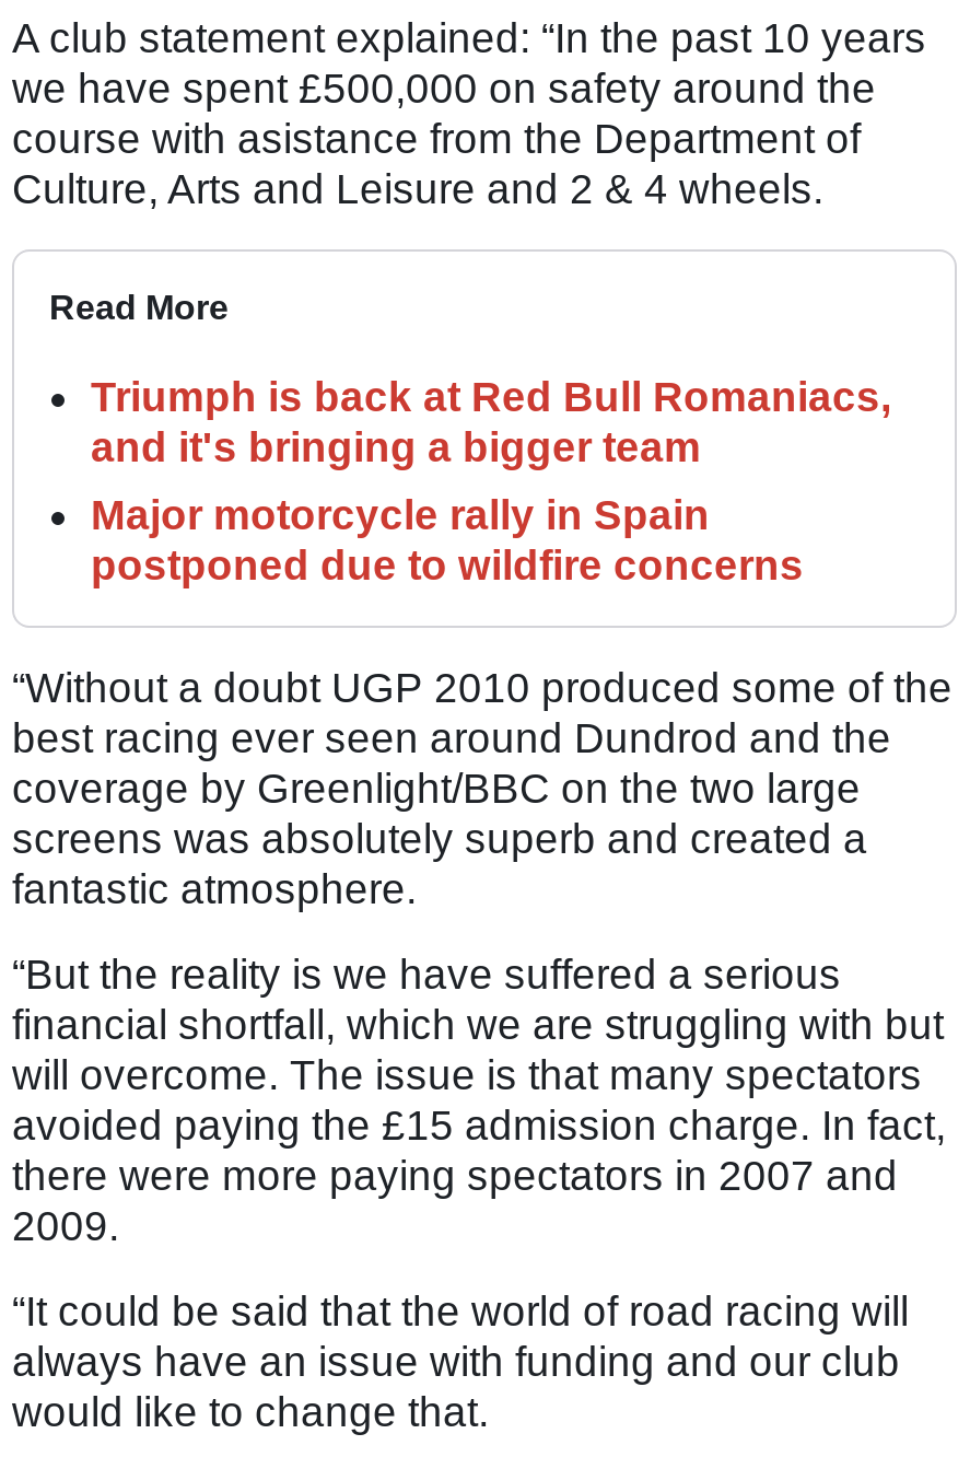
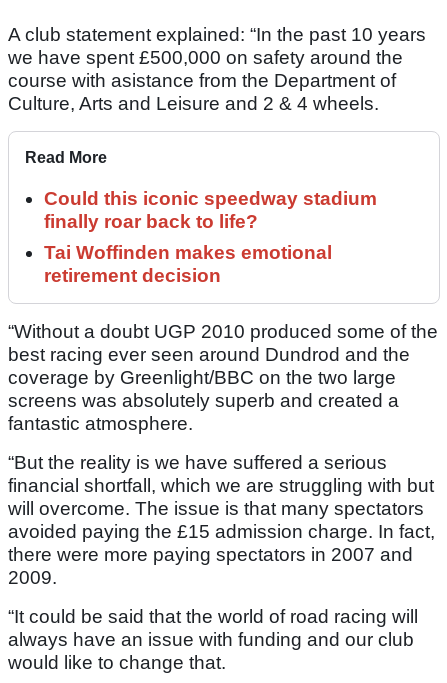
- Triumph is back at Red Bull Romaniacs,
- and it's bringing a bigger team
+ Could this iconic speedway stadium
+ finally roar back to life?

- Major motorcycle rally in Spain
- postponed due to wildfire concerns
+ Tai Woffinden makes emotional
+ retirement decision
